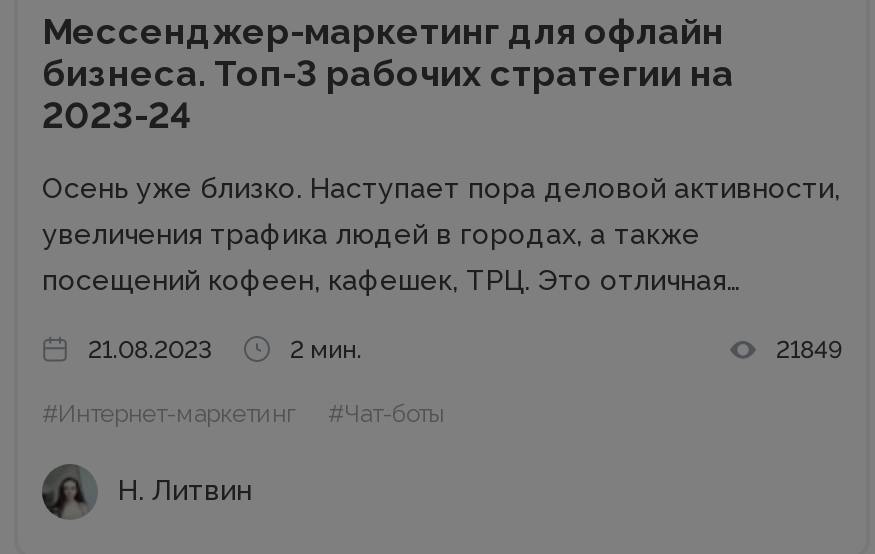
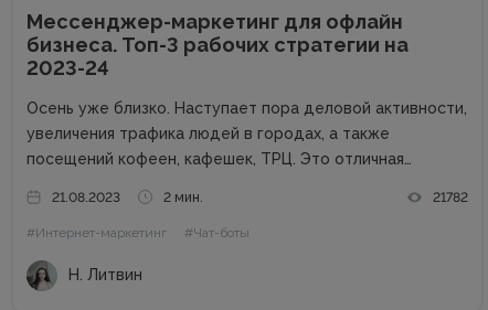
- 21849
+ 21782
